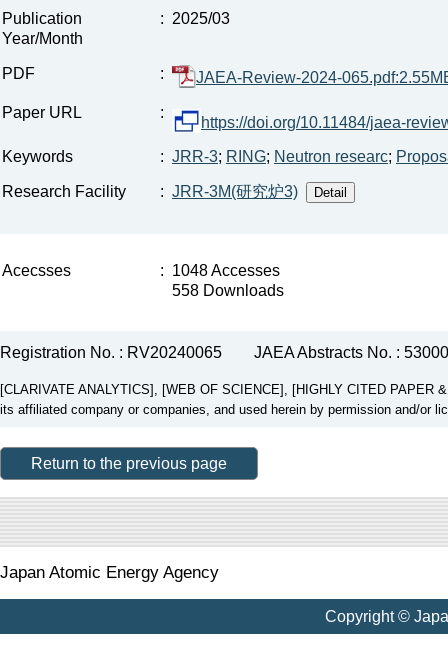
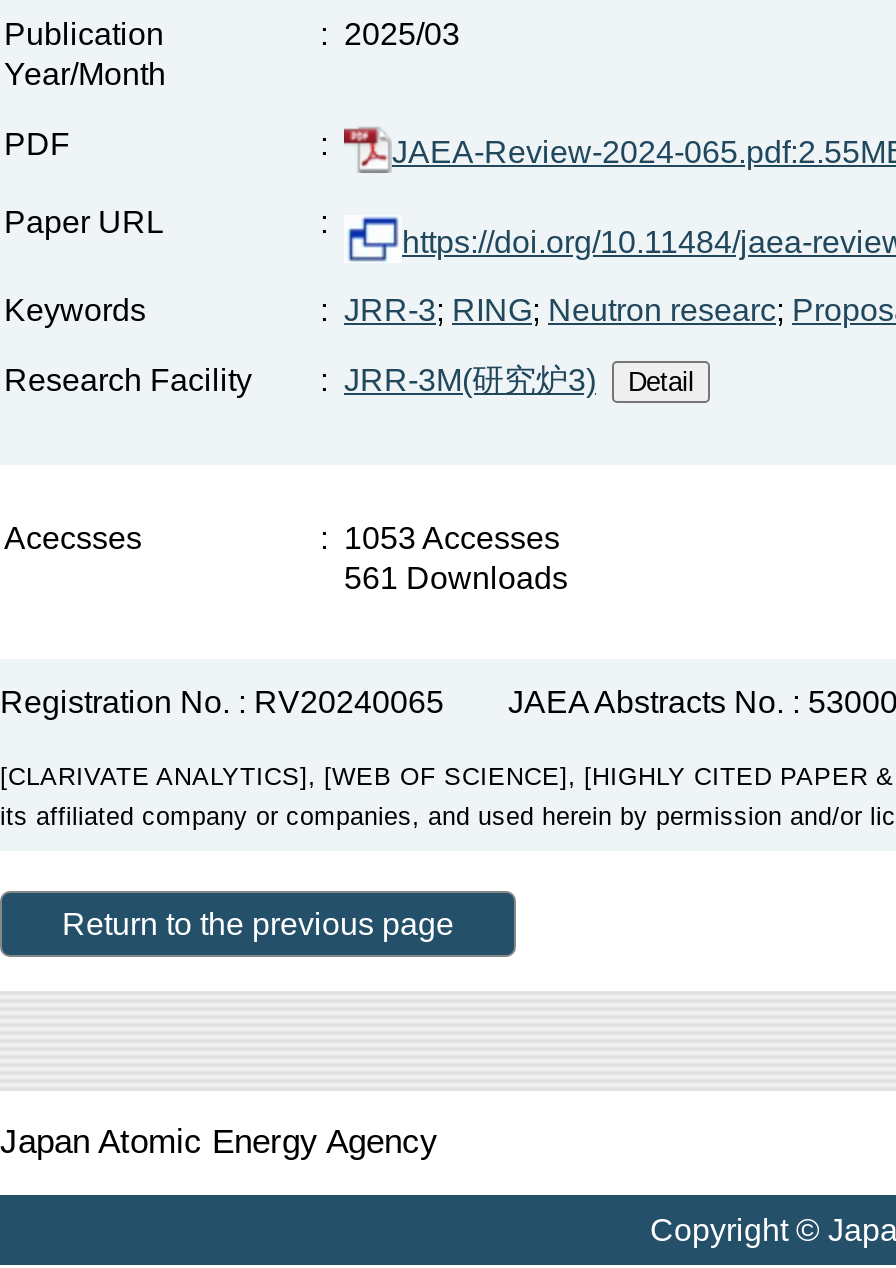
- : 1048 Accesses
+ : 1053 Accesses

- 558 Downloads
+ 561 Downloads
